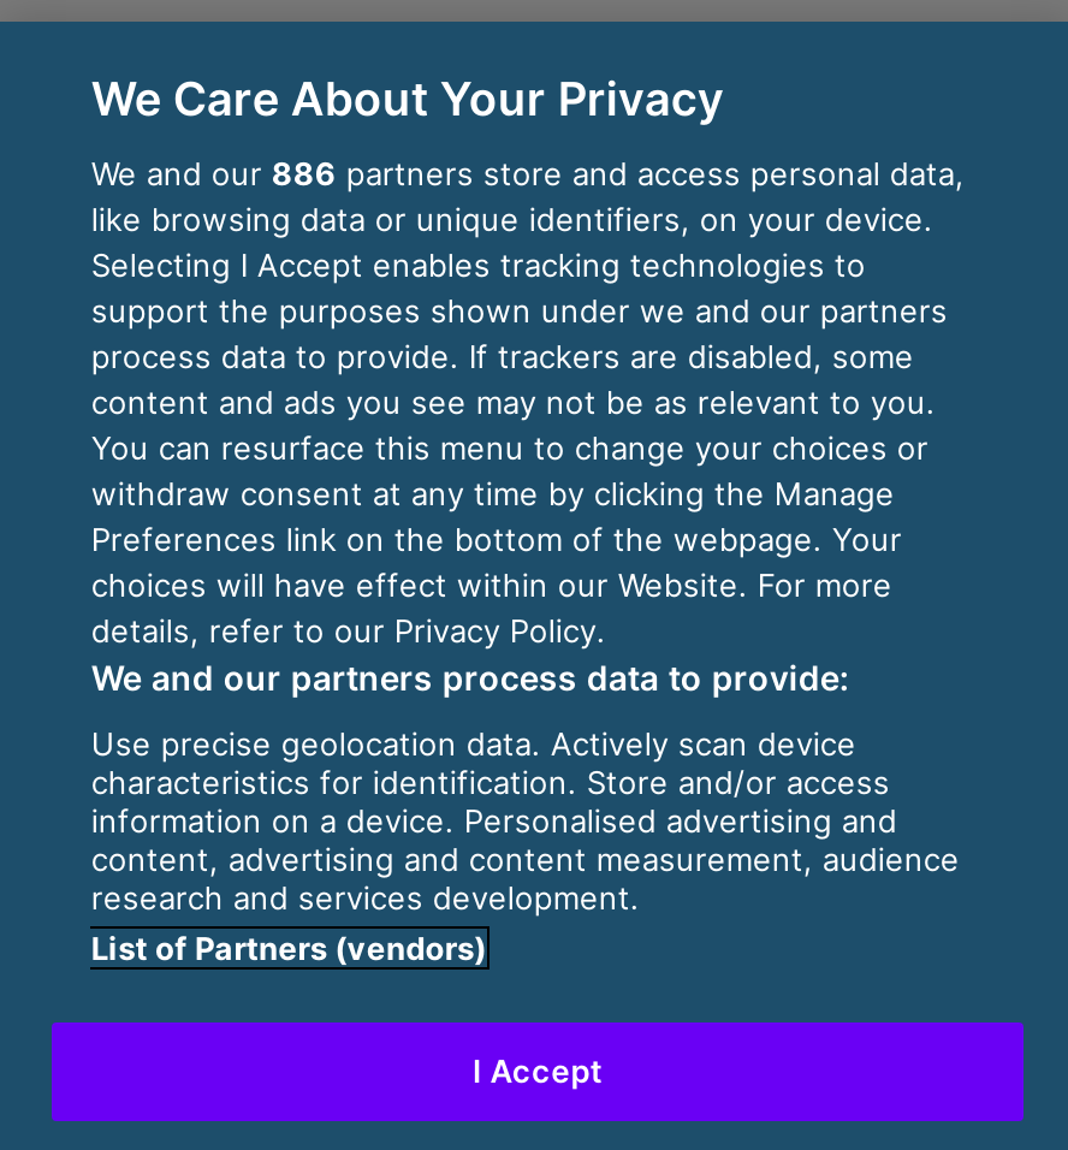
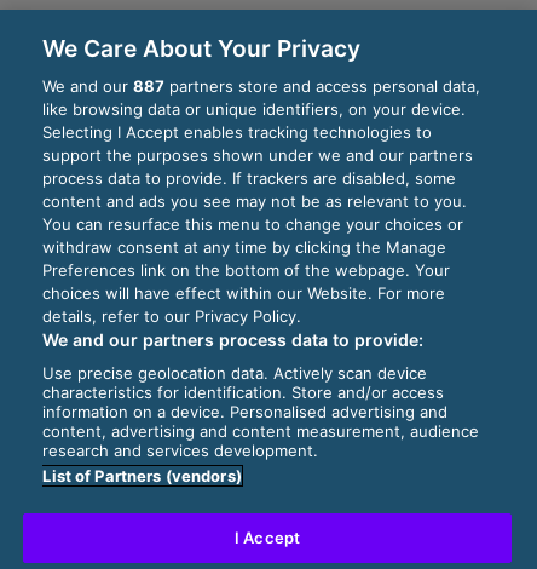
- We and our 886 partners store and access personal data,
+ We and our 887 partners store and access personal data,
